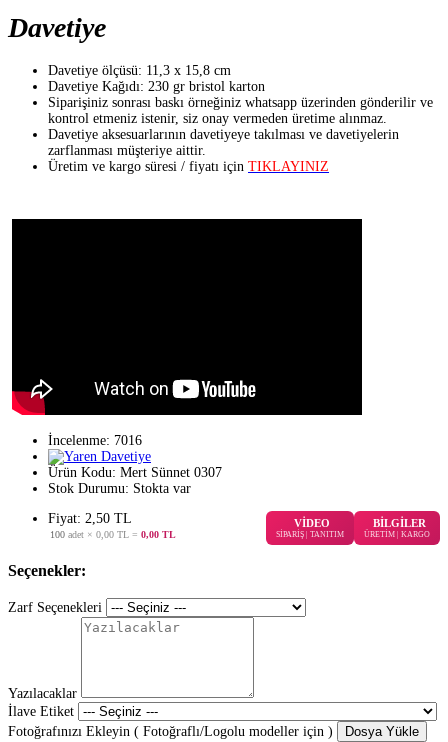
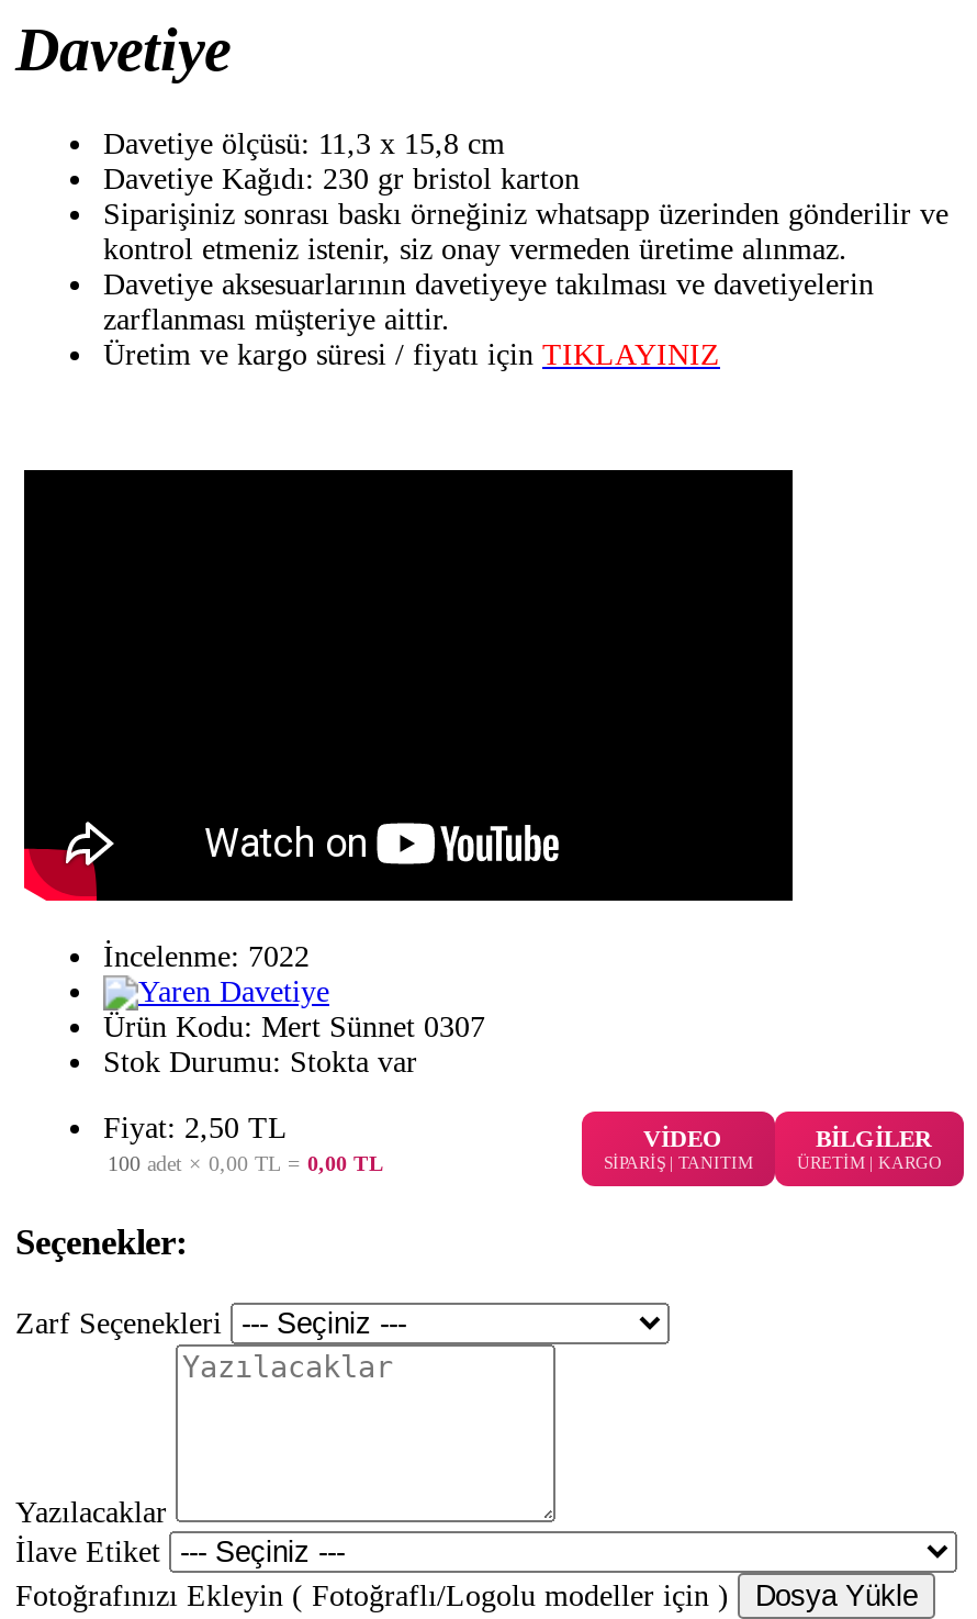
- İncelenme: 7016
+ İncelenme: 7022
